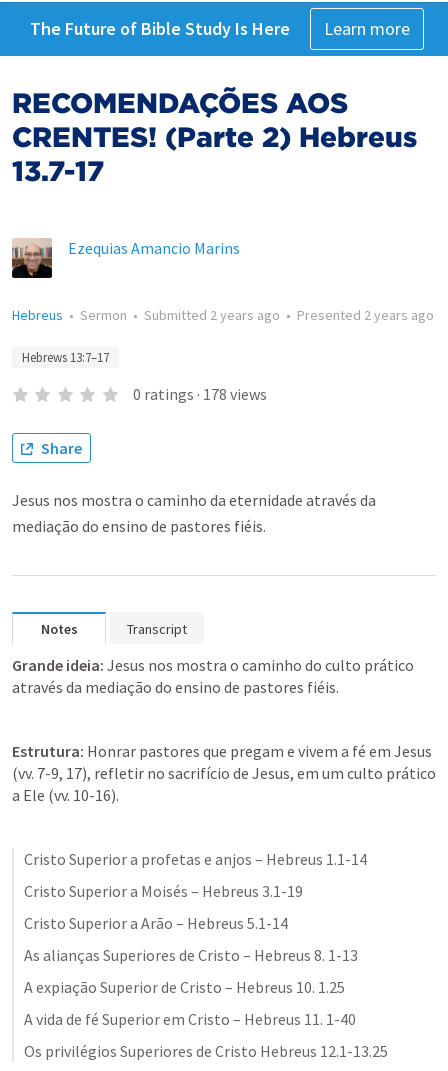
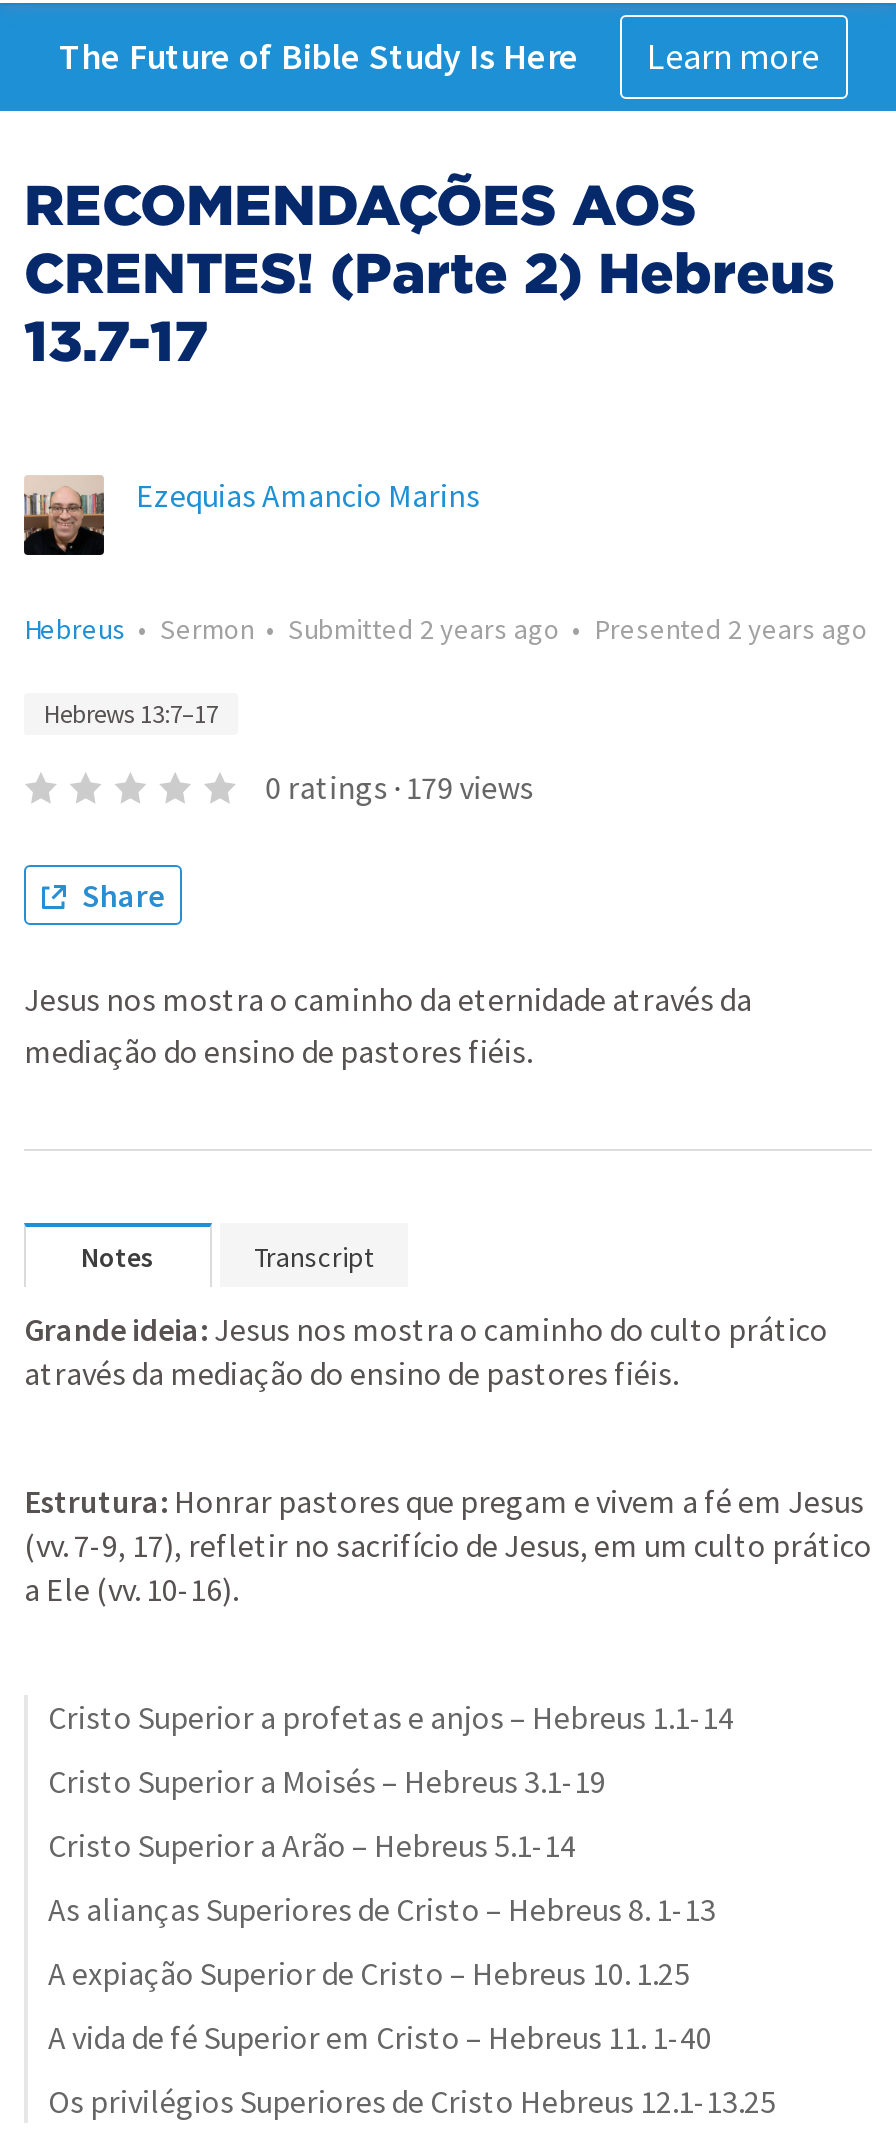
- 0 ratings · 178 views
+ 0 ratings · 179 views
